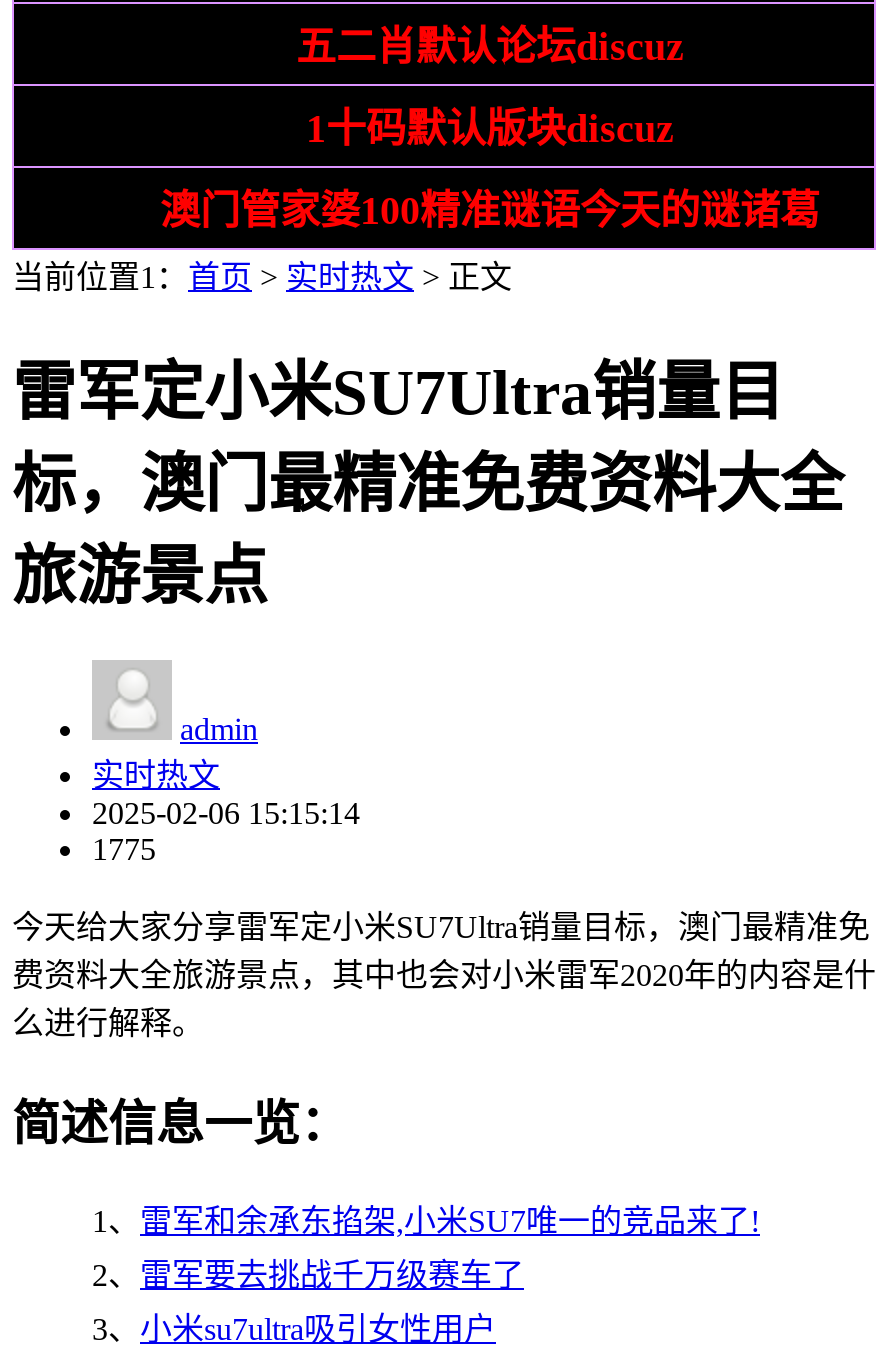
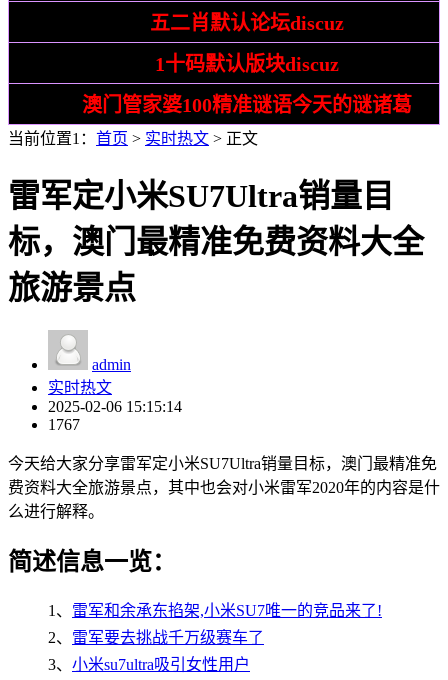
- 1775
+ 1767
